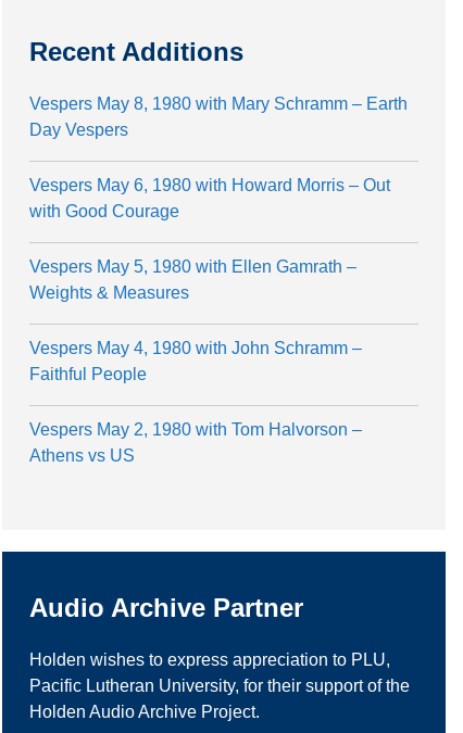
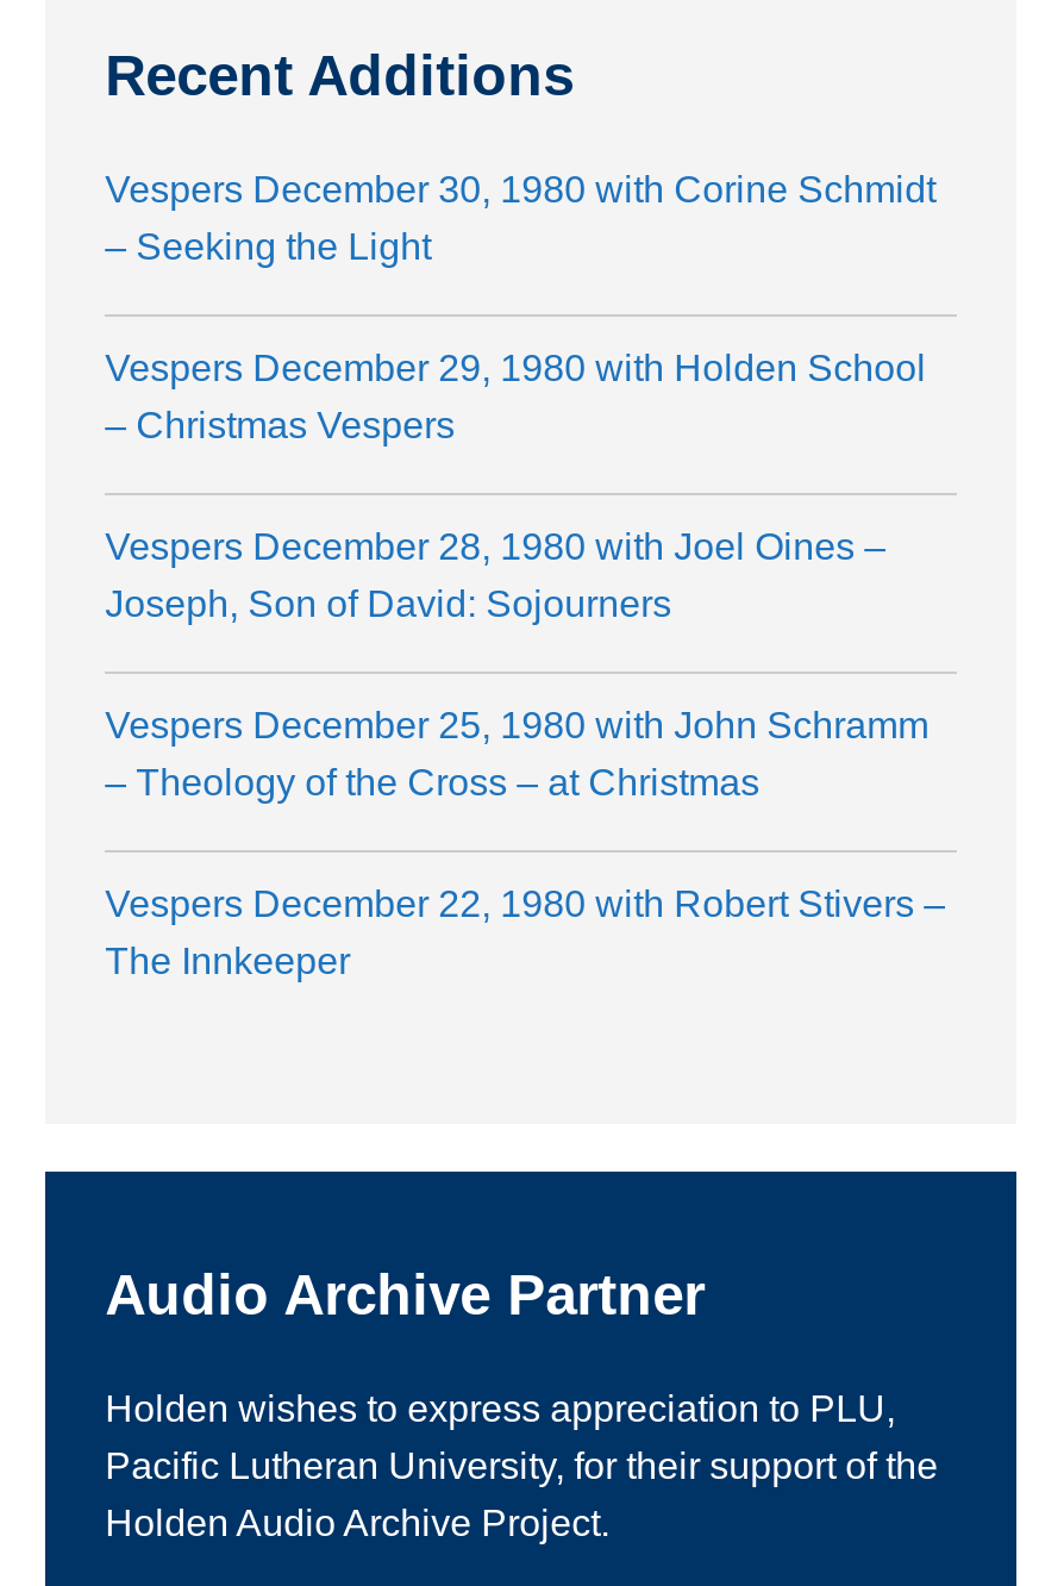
- Vespers May 8, 1980 with Mary Schramm – Earth
- Day Vespers
+ Vespers December 30, 1980 with Corine Schmidt
+ – Seeking the Light

- Vespers May 6, 1980 with Howard Morris – Out
- with Good Courage
+ Vespers December 29, 1980 with Holden School
+ – Christmas Vespers

- Vespers May 5, 1980 with Ellen Gamrath –
- Weights & Measures
+ Vespers December 28, 1980 with Joel Oines –
+ Joseph, Son of David: Sojourners

- Vespers May 4, 1980 with John Schramm –
- Faithful People
+ Vespers December 25, 1980 with John Schramm
+ – Theology of the Cross – at Christmas

- Vespers May 2, 1980 with Tom Halvorson –
- Athens vs US
+ Vespers December 22, 1980 with Robert Stivers –
+ The Innkeeper
